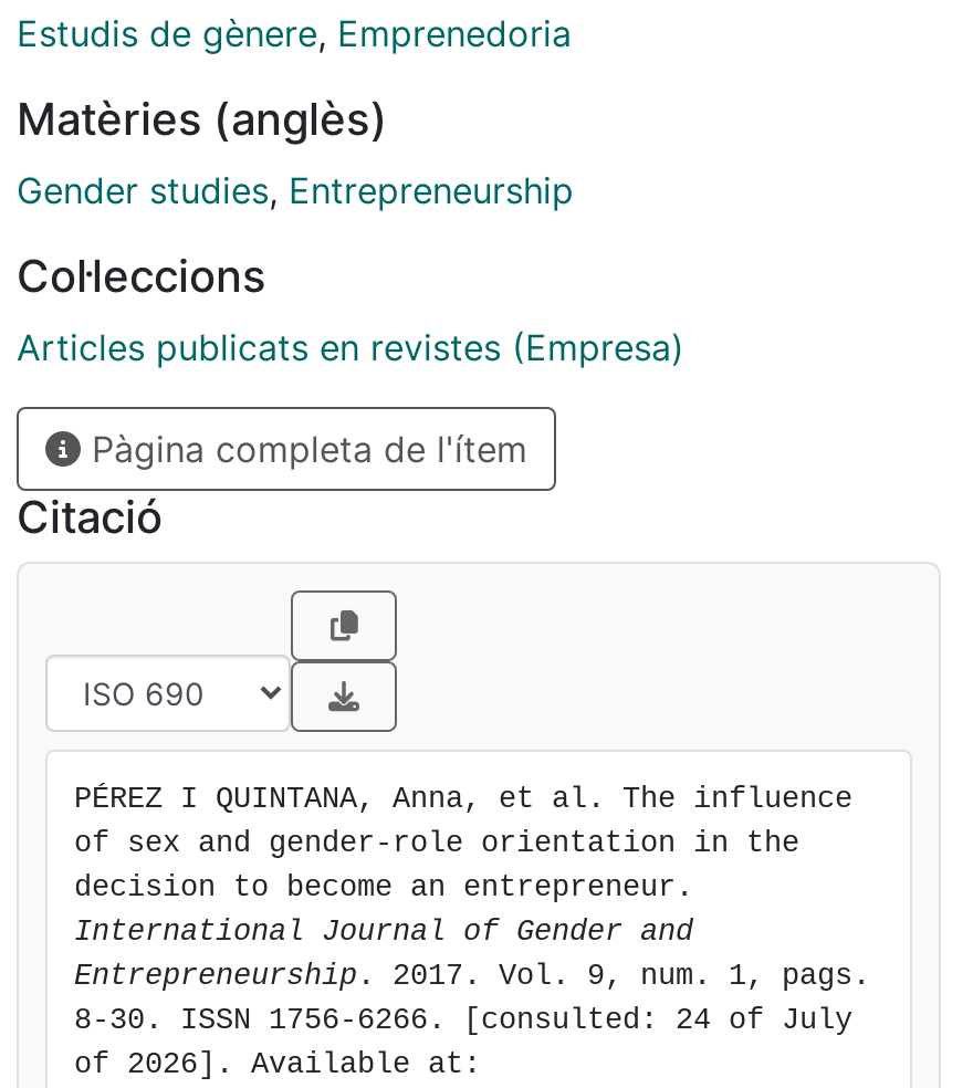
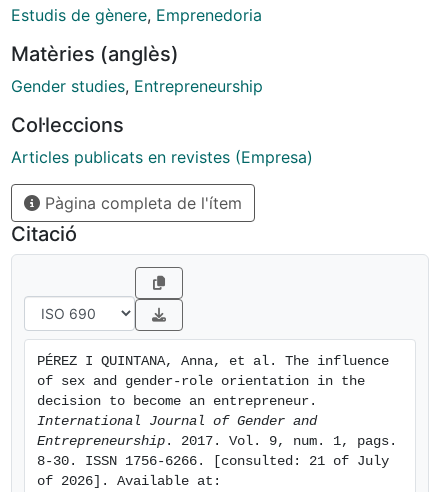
- 8-30. ISSN 1756-6266. [consulted: 24 of July
+ 8-30. ISSN 1756-6266. [consulted: 21 of July
